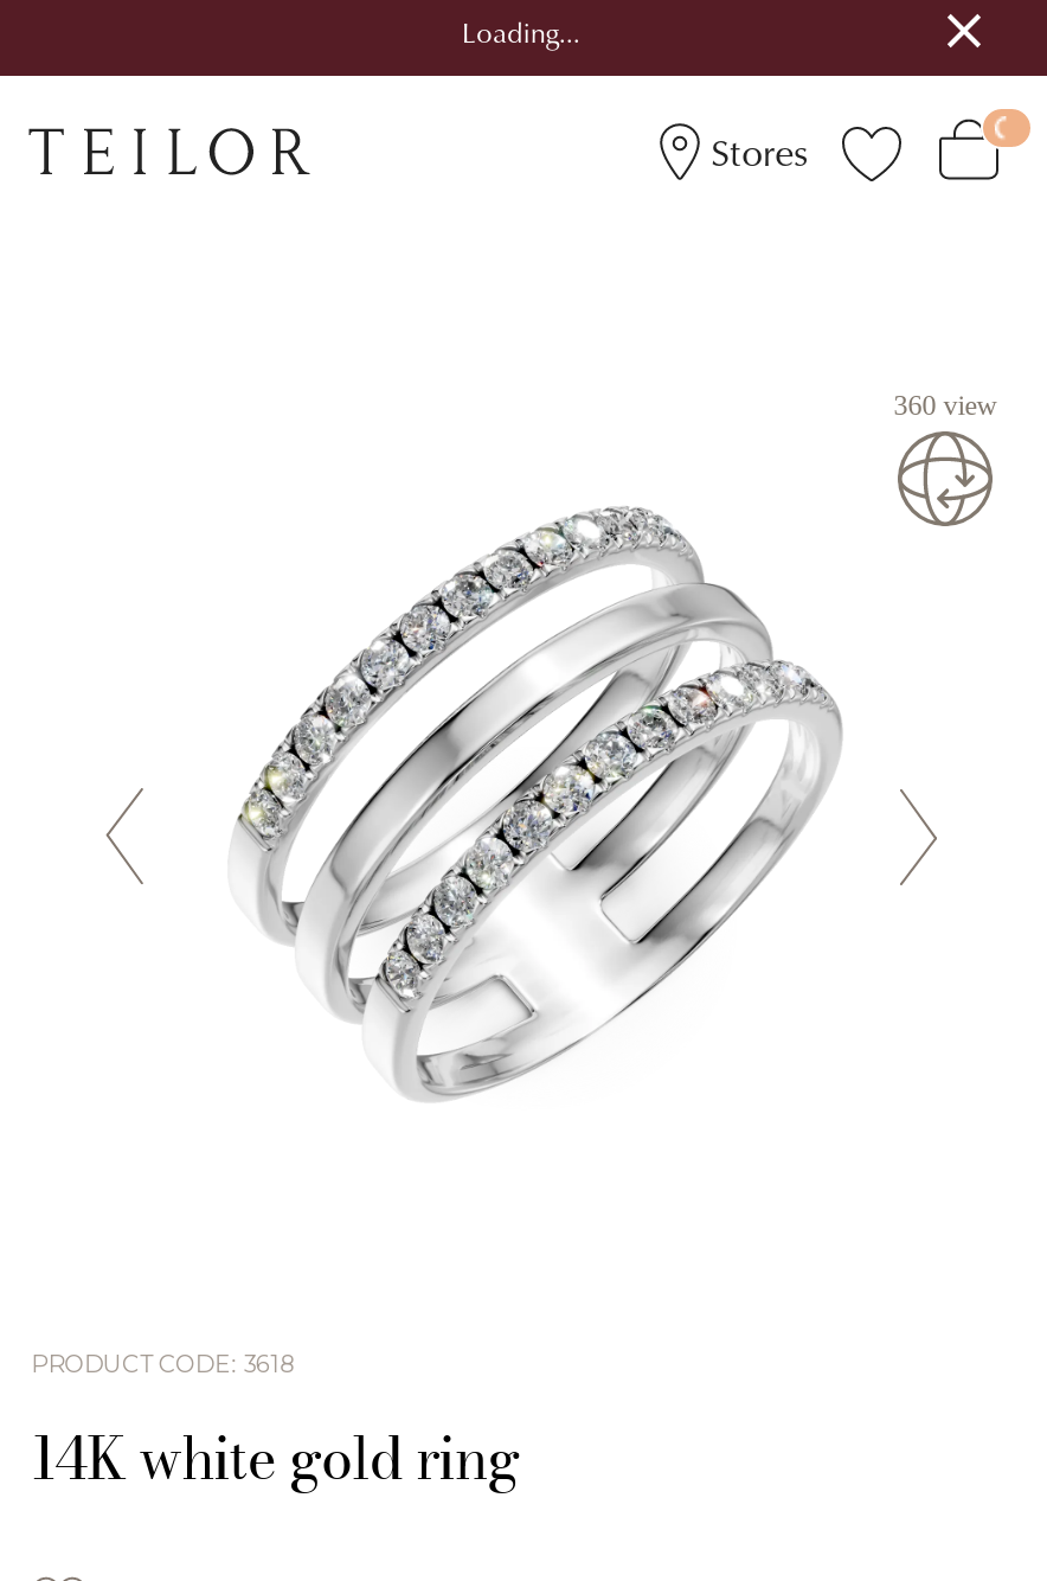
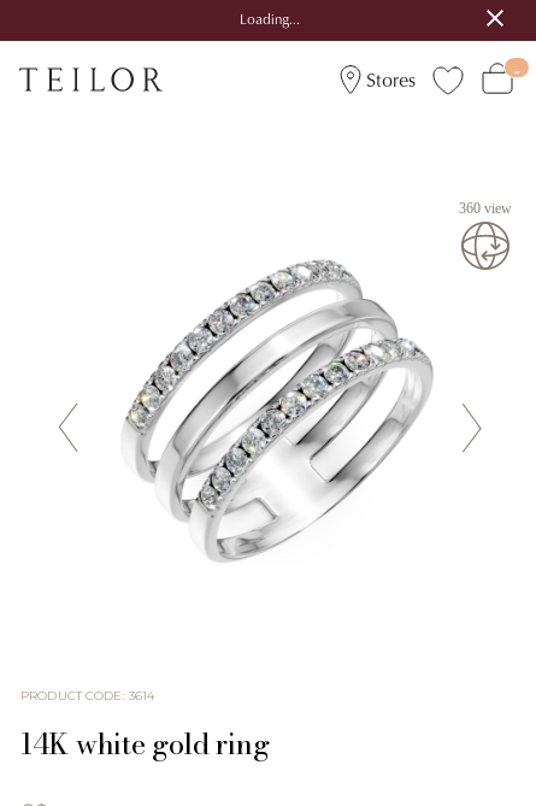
- PRODUCT CODE: 3618
+ PRODUCT CODE: 3614
